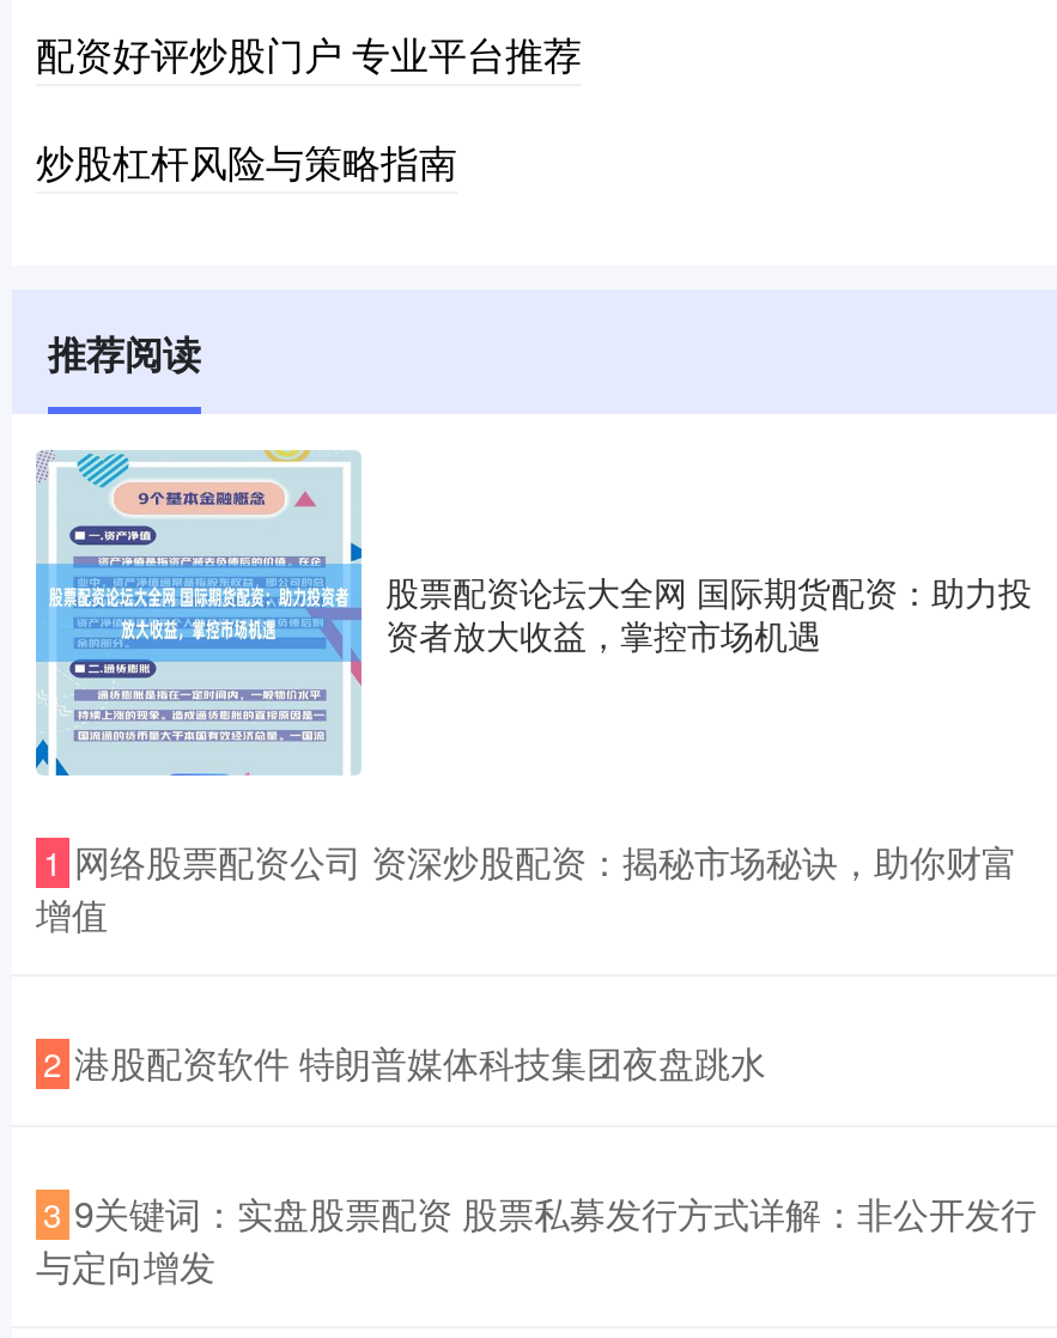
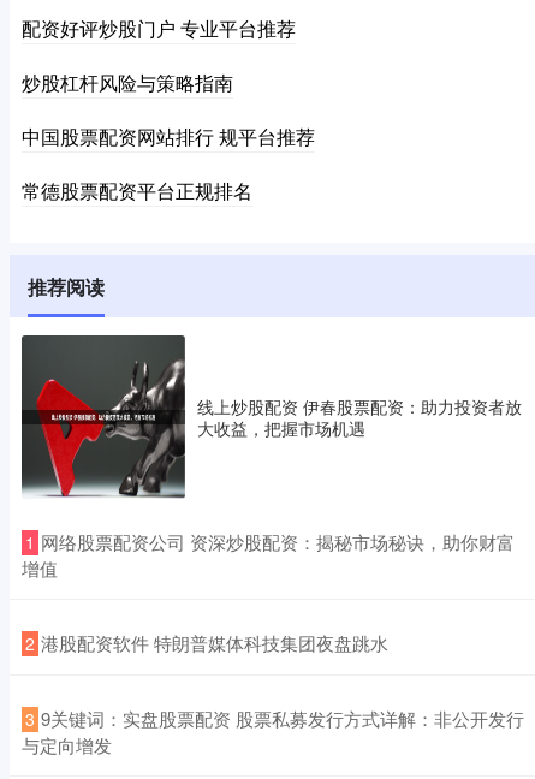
+ 中国股票配资网站排行 规平台推荐
+ 常德股票配资平台正规排名

- [image]
- 股票配资论坛大全网 国际期货配资：助力投
- 资者放大收益，掌控市场机遇
+ [image]
+ 线上炒股配资 伊春股票配资：助力投资者放
+ 大收益，把握市场机遇
